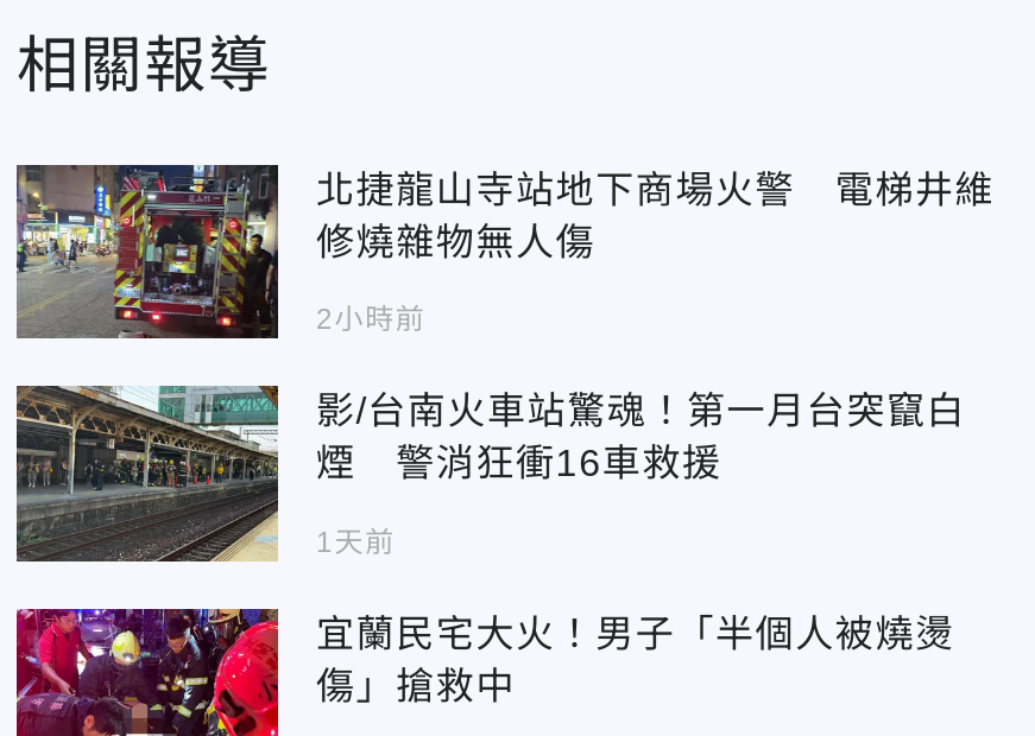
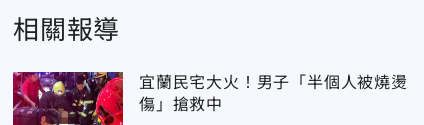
- [image]
- 北捷龍山寺站地下商場火警 電梯井維
- 修燒雜物無人傷
- 2小時前
- 影/台南火車站驚魂！第一月台突竄白
- 煙 警消狂衝16車救援
- 1天前

- [image]
